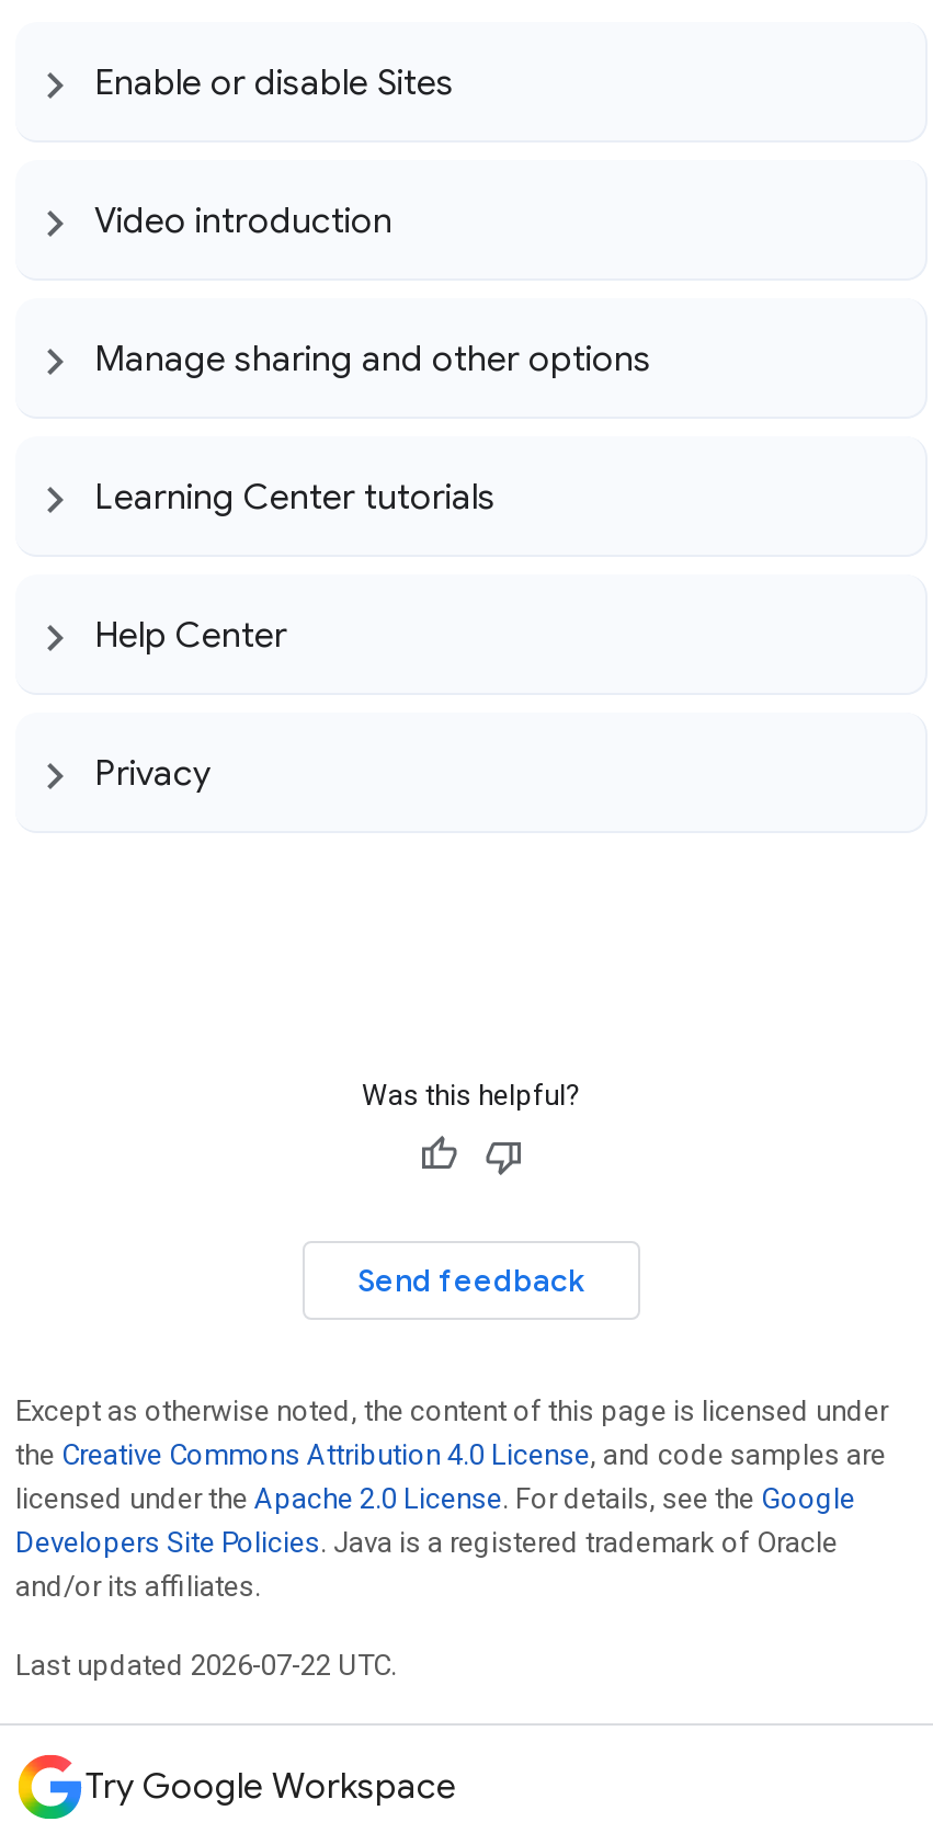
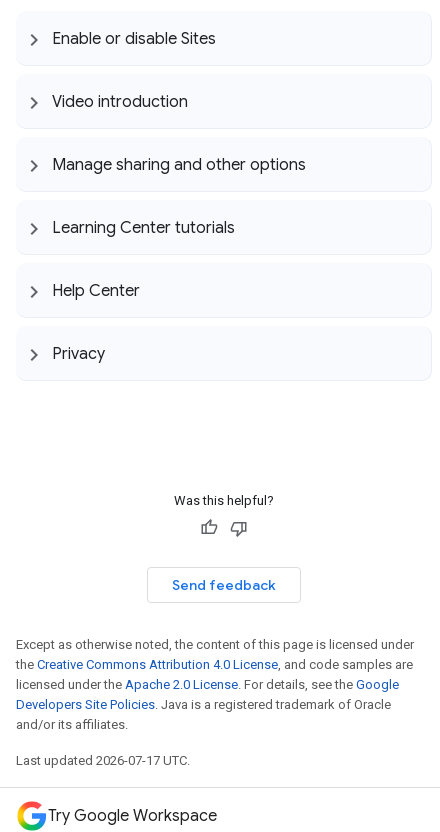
- Last updated 2026-07-22 UTC.
+ Last updated 2026-07-17 UTC.
